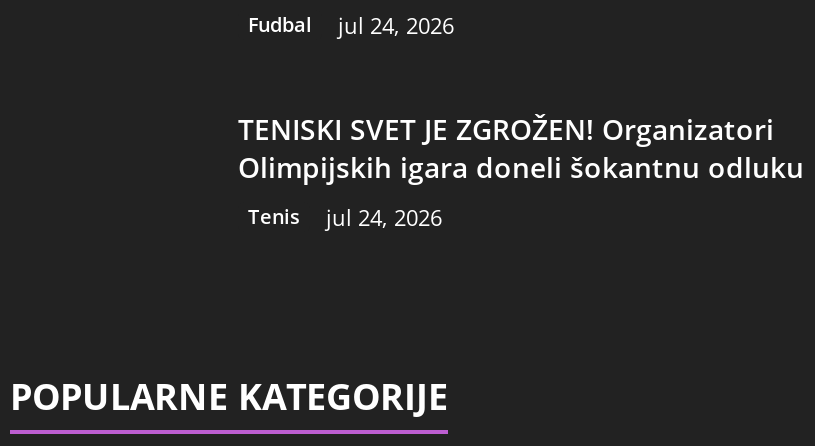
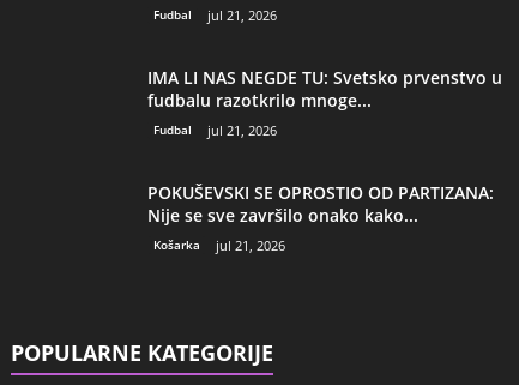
- jul 24, 2026
- TENISKI SVET JE ZGROŽEN! Organizatori
- Olimpijskih igara doneli šokantnu odluku
- Tenis
- jul 24, 2026
+ jul 21, 2026
+ IMA LI NAS NEGDE TU: Svetsko prvenstvo u
+ fudbalu razotkrilo mnoge...
+ Fudbal
+ jul 21, 2026
+ POKUŠEVSKI SE OPROSTIO OD PARTIZANA:
+ Nije se sve završilo onako kako...
+ Košarka
+ jul 21, 2026
